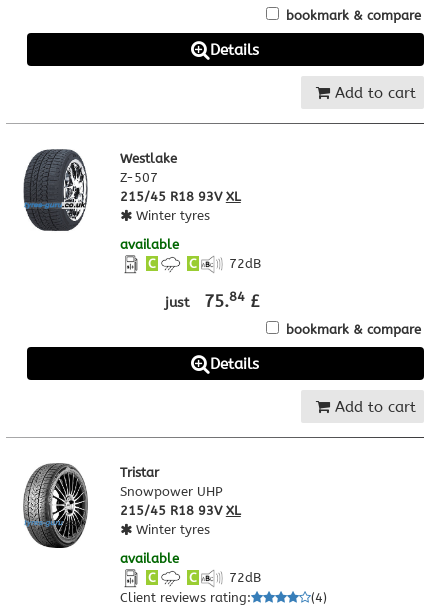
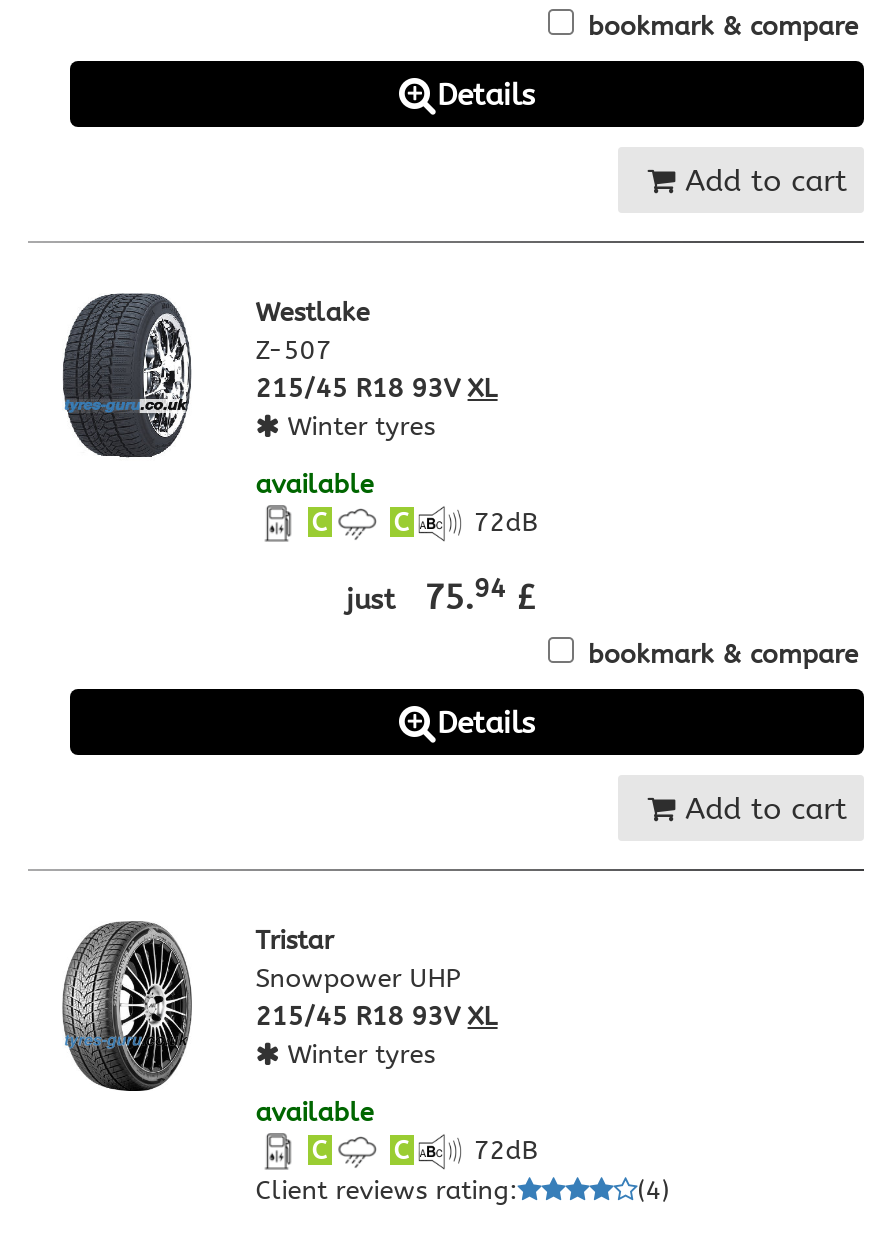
- just 75.84 £
+ just 75.94 £
